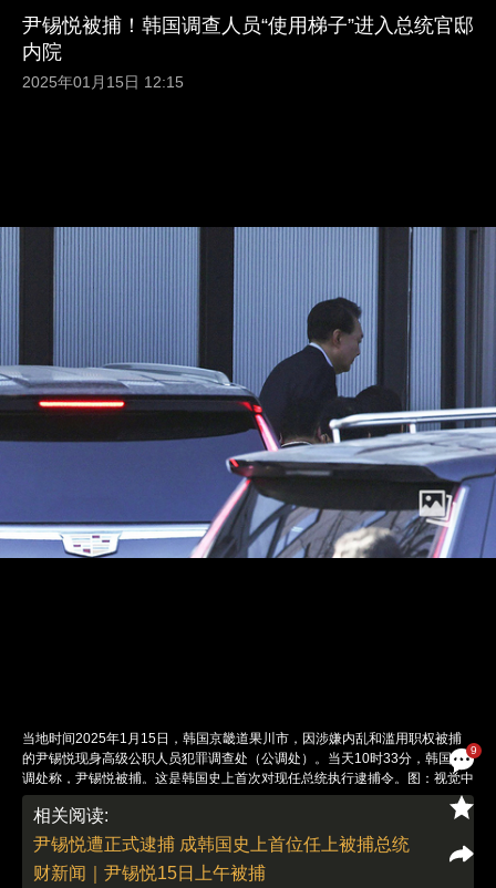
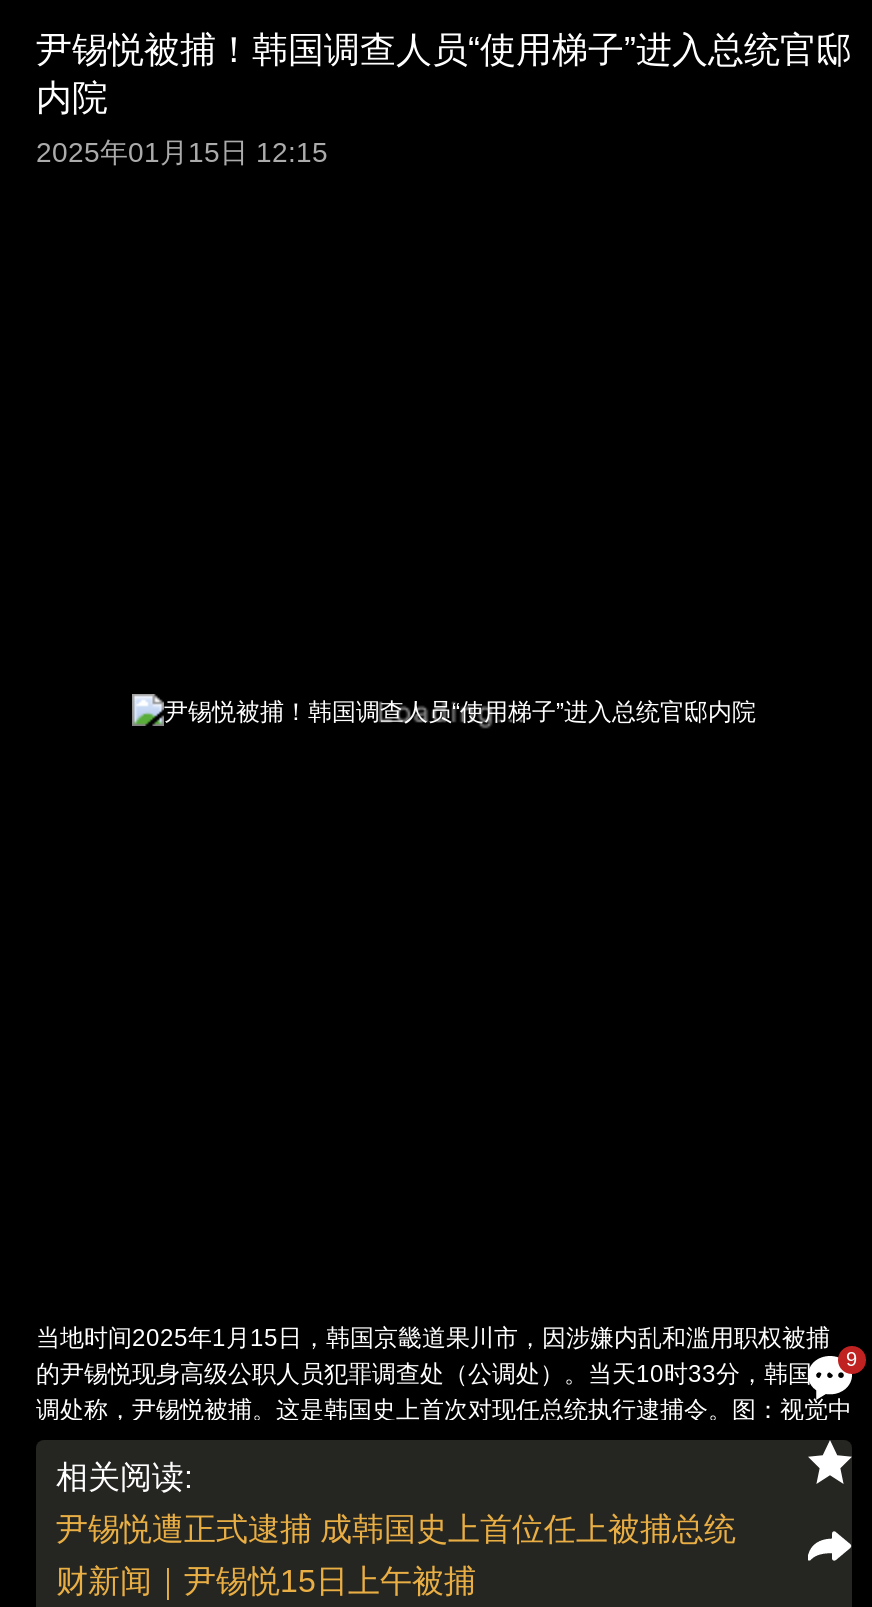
- [image]
